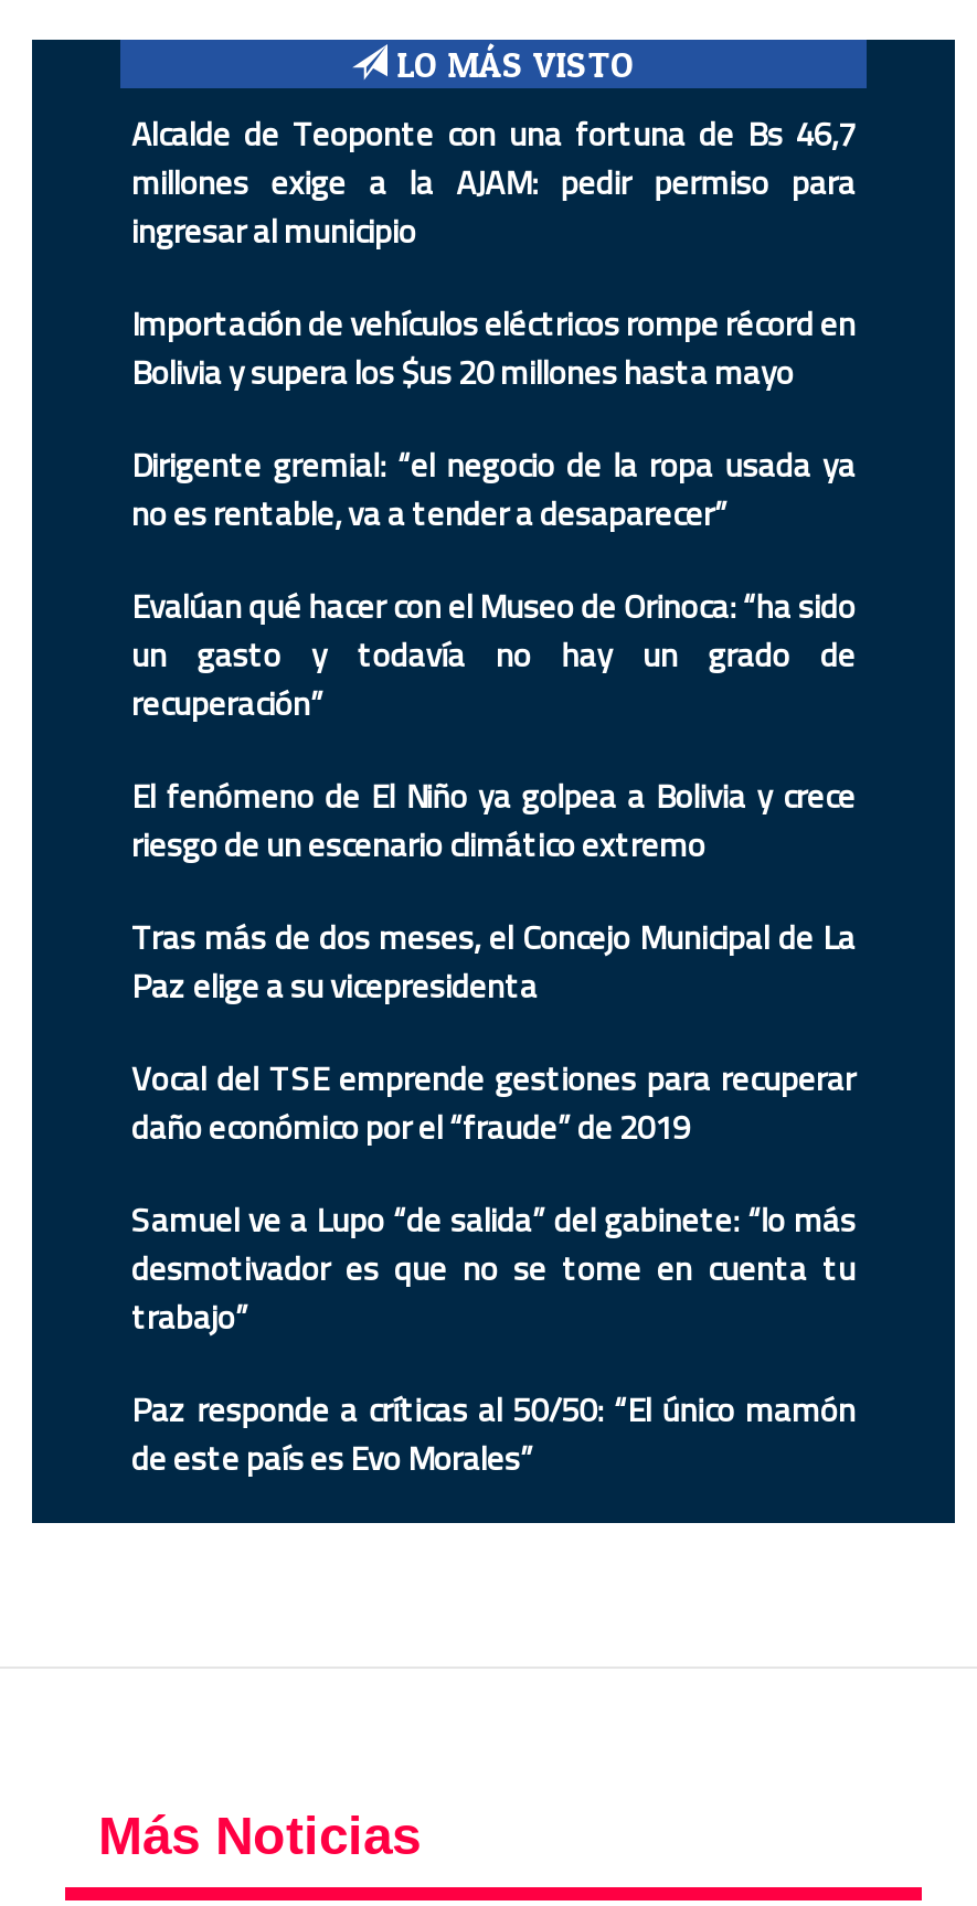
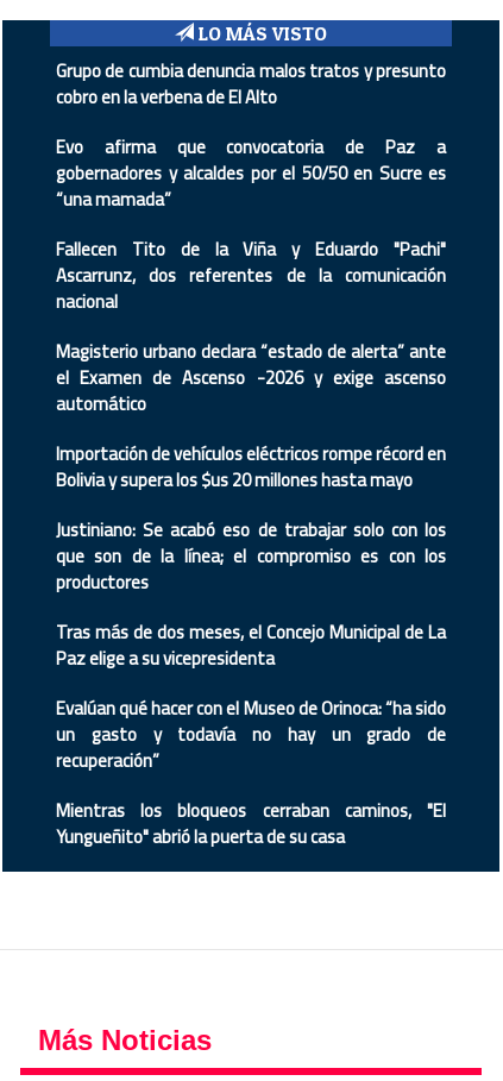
- Alcalde de Teoponte con una fortuna de Bs 46,7
- millones exige a la AJAM: pedir permiso para
- ingresar al municipio
+ Grupo de cumbia denuncia malos tratos y presunto
+ cobro en la verbena de El Alto
+ Evo afirma que convocatoria de Paz a
+ gobernadores y alcaldes por el 50/50 en Sucre es
+ “una mamada”
+ Fallecen Tito de la Viña y Eduardo "Pachi"
+ Ascarrunz, dos referentes de la comunicación
+ nacional
+ Magisterio urbano declara “estado de alerta” ante
+ el Examen de Ascenso -2026 y exige ascenso
+ automático

moved down: Importación de vehículos eléctricos rompe récord en | Bolivia y supera los $us 20 millones hasta mayo

- Dirigente gremial: “el negocio de la ropa usada ya
- no es rentable, va a tender a desaparecer”
+ Justiniano: Se acabó eso de trabajar solo con los
+ que son de la línea; el compromiso es con los
+ productores

moved down: Evalúan qué hacer con el Museo de Orinoca: “ha sido | un gasto y todavía no hay un grado de

- El fenómeno de El Niño ya golpea a Bolivia y crece
- riesgo de un escenario climático extremo
- Vocal del TSE emprende gestiones para recuperar
- daño económico por el “fraude” de 2019
- Samuel ve a Lupo “de salida” del gabinete: “lo más
- desmotivador es que no se tome en cuenta tu
- trabajo”
- Paz responde a críticas al 50/50: “El único mamón
- de este país es Evo Morales”
+ Mientras los bloqueos cerraban caminos, "El
+ Yungueñito" abrió la puerta de su casa

moved up: Tras más de dos meses, el Concejo Municipal de La | Paz elige a su vicepresidenta
